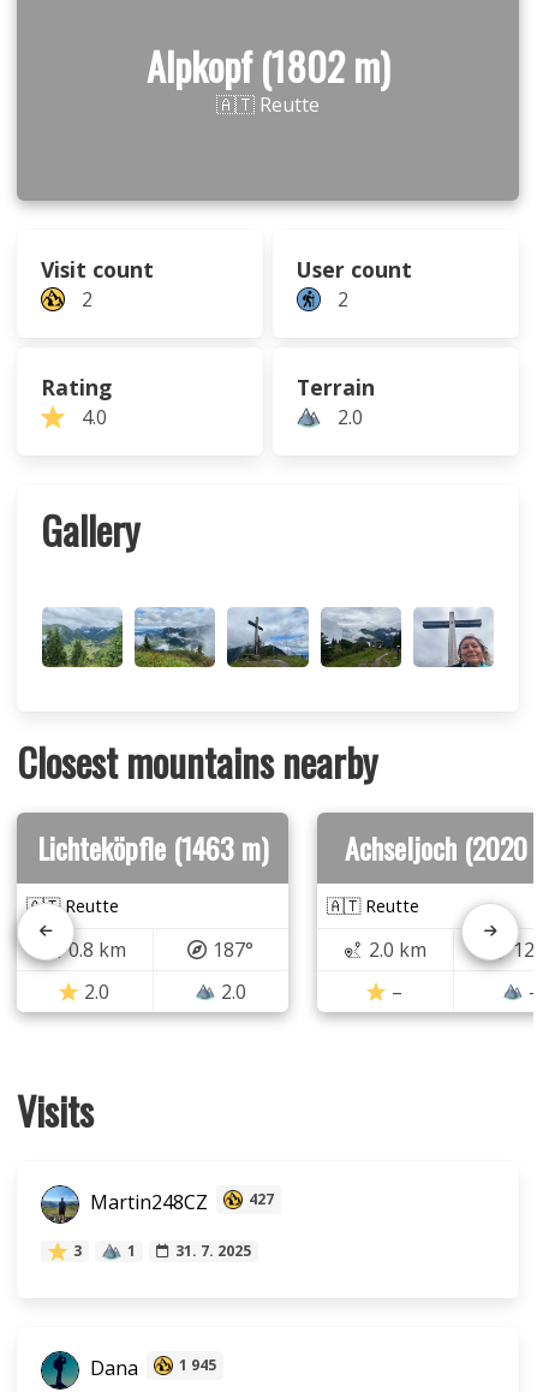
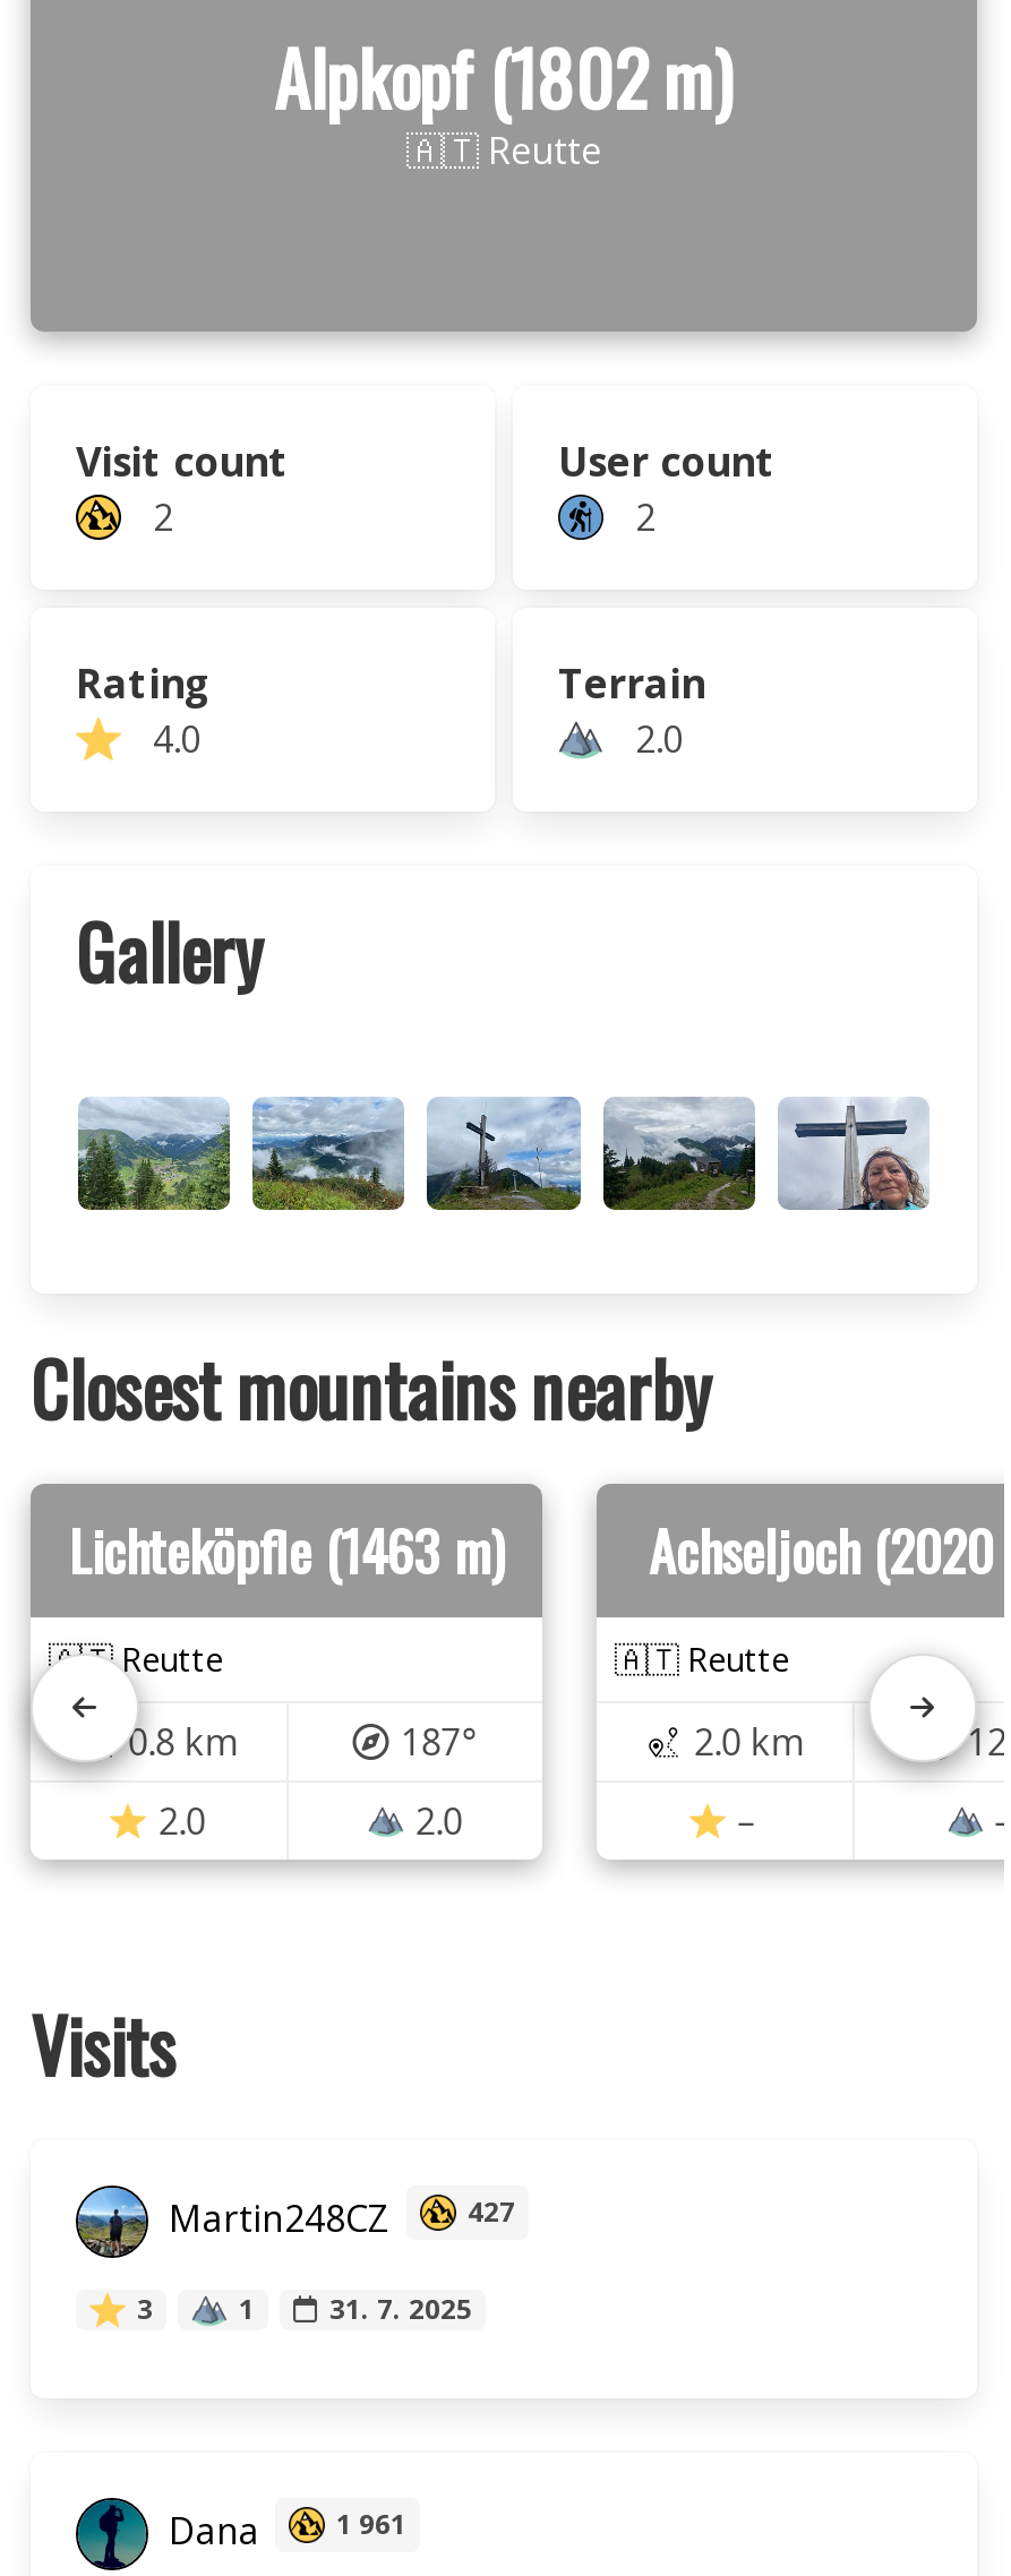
- Dana 1 945
+ Dana 1 961
